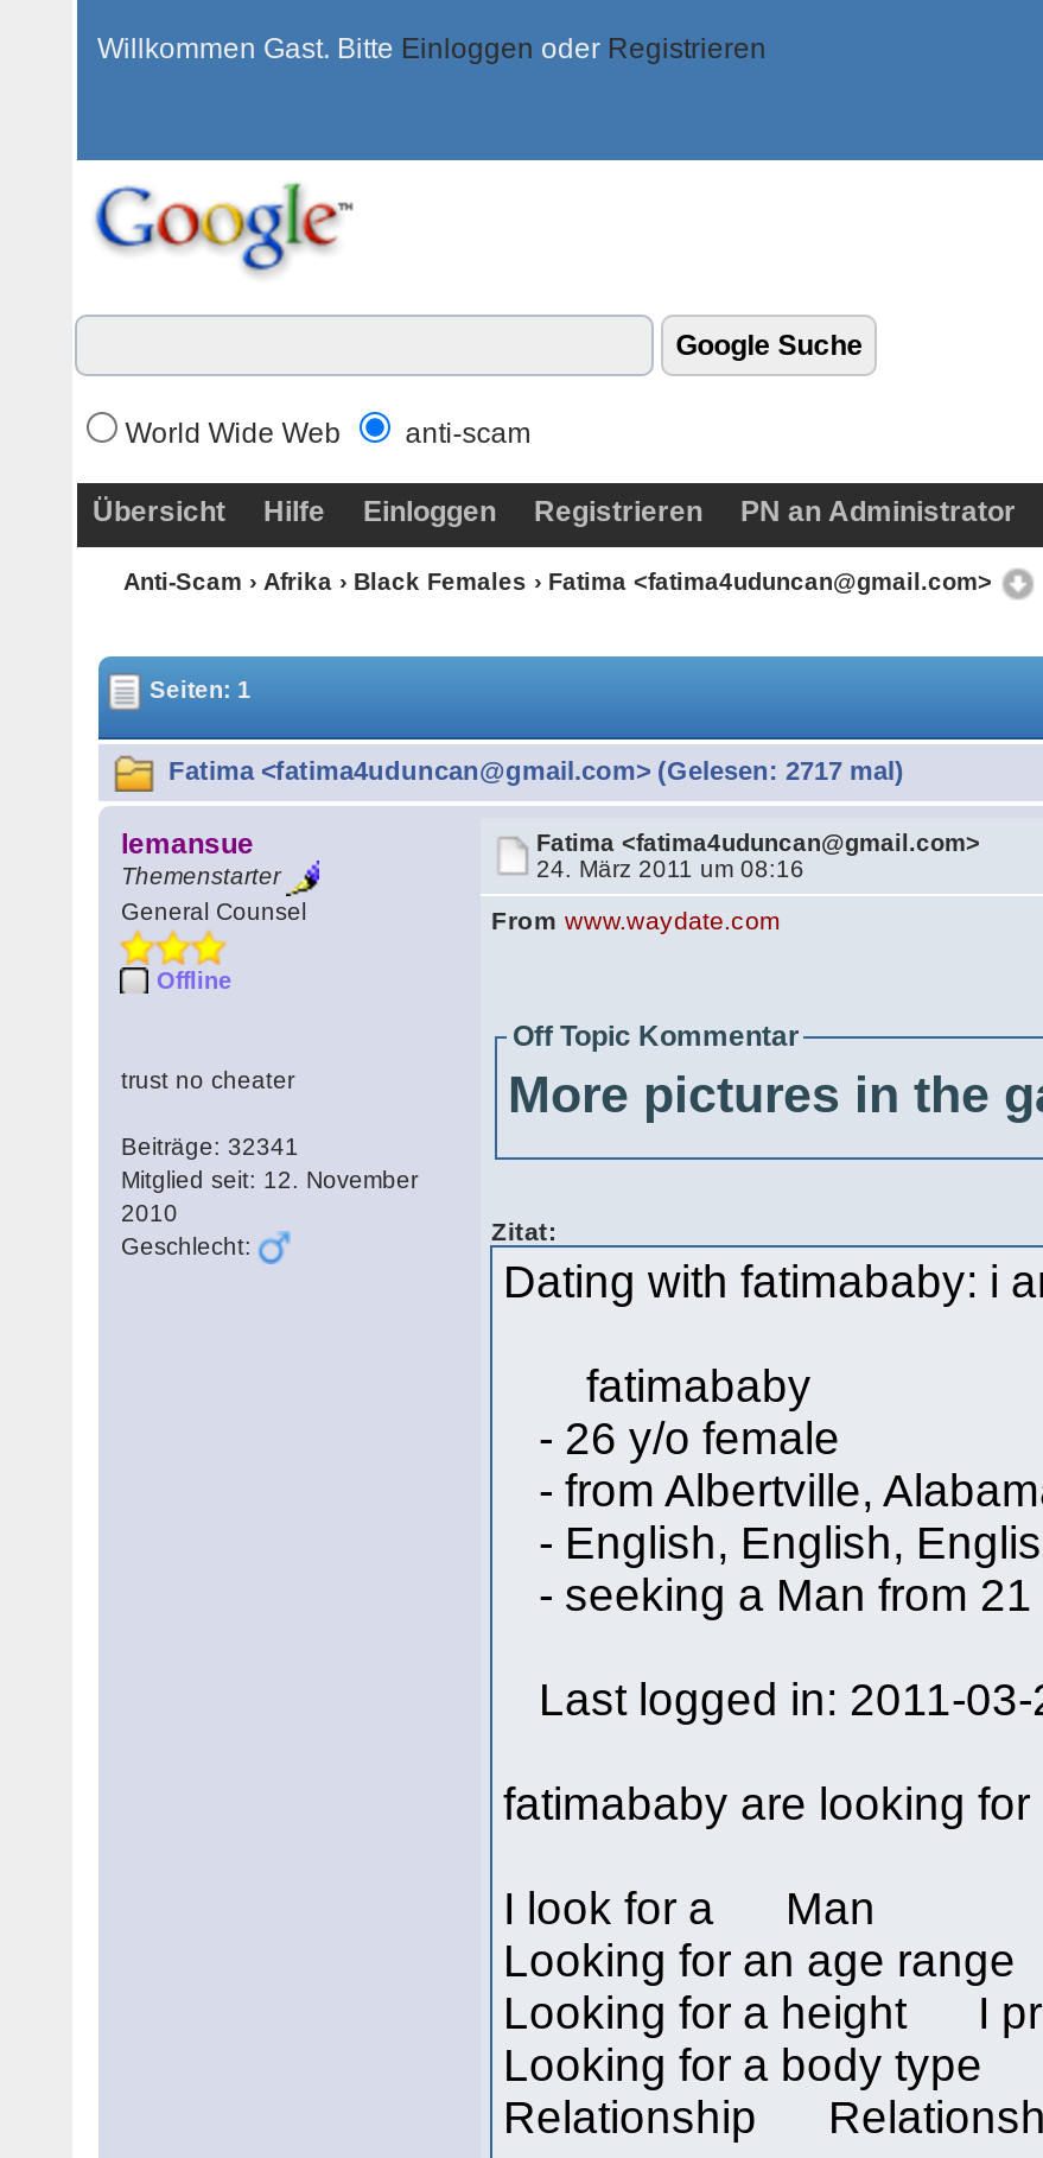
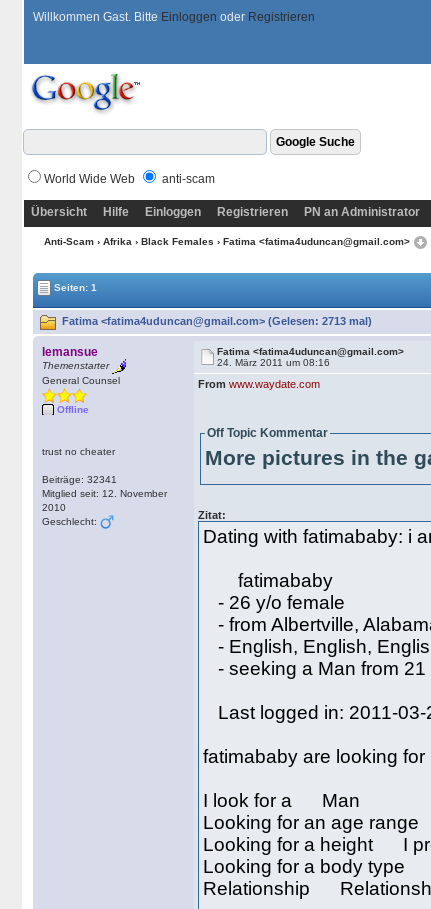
- Fatima <fatima4uduncan@gmail.com> (Gelesen: 2717 mal)
+ Fatima <fatima4uduncan@gmail.com> (Gelesen: 2713 mal)
